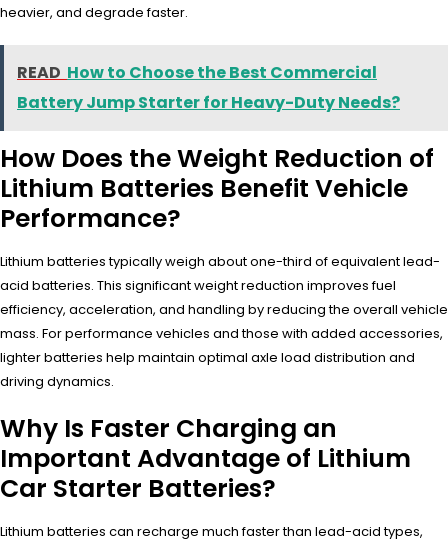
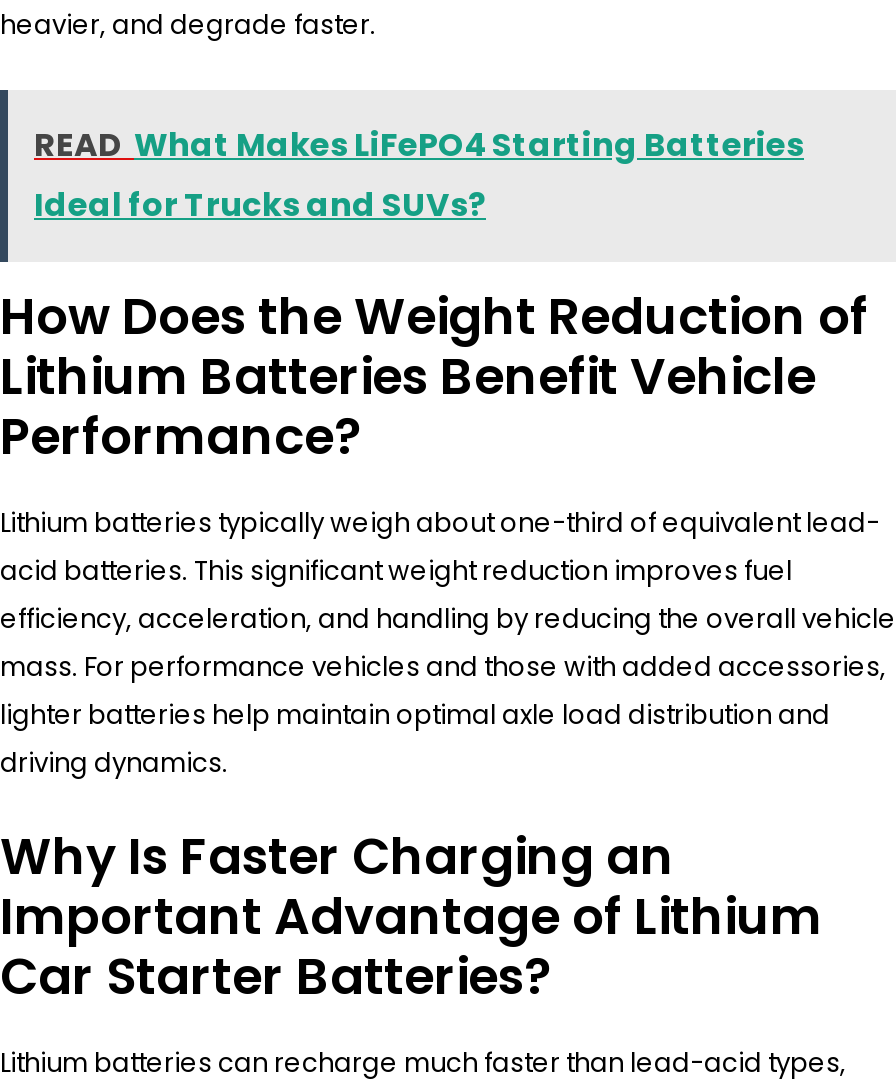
- READ How to Choose the Best Commercial
- Battery Jump Starter for Heavy-Duty Needs?
+ READ What Makes LiFePO4 Starting Batteries
+ Ideal for Trucks and SUVs?
